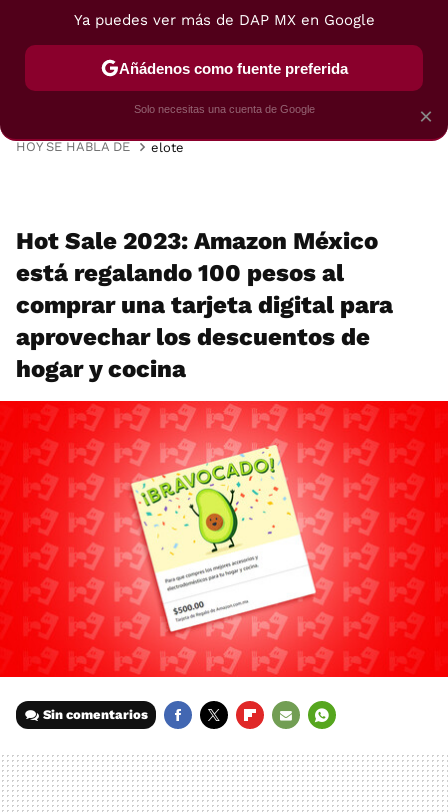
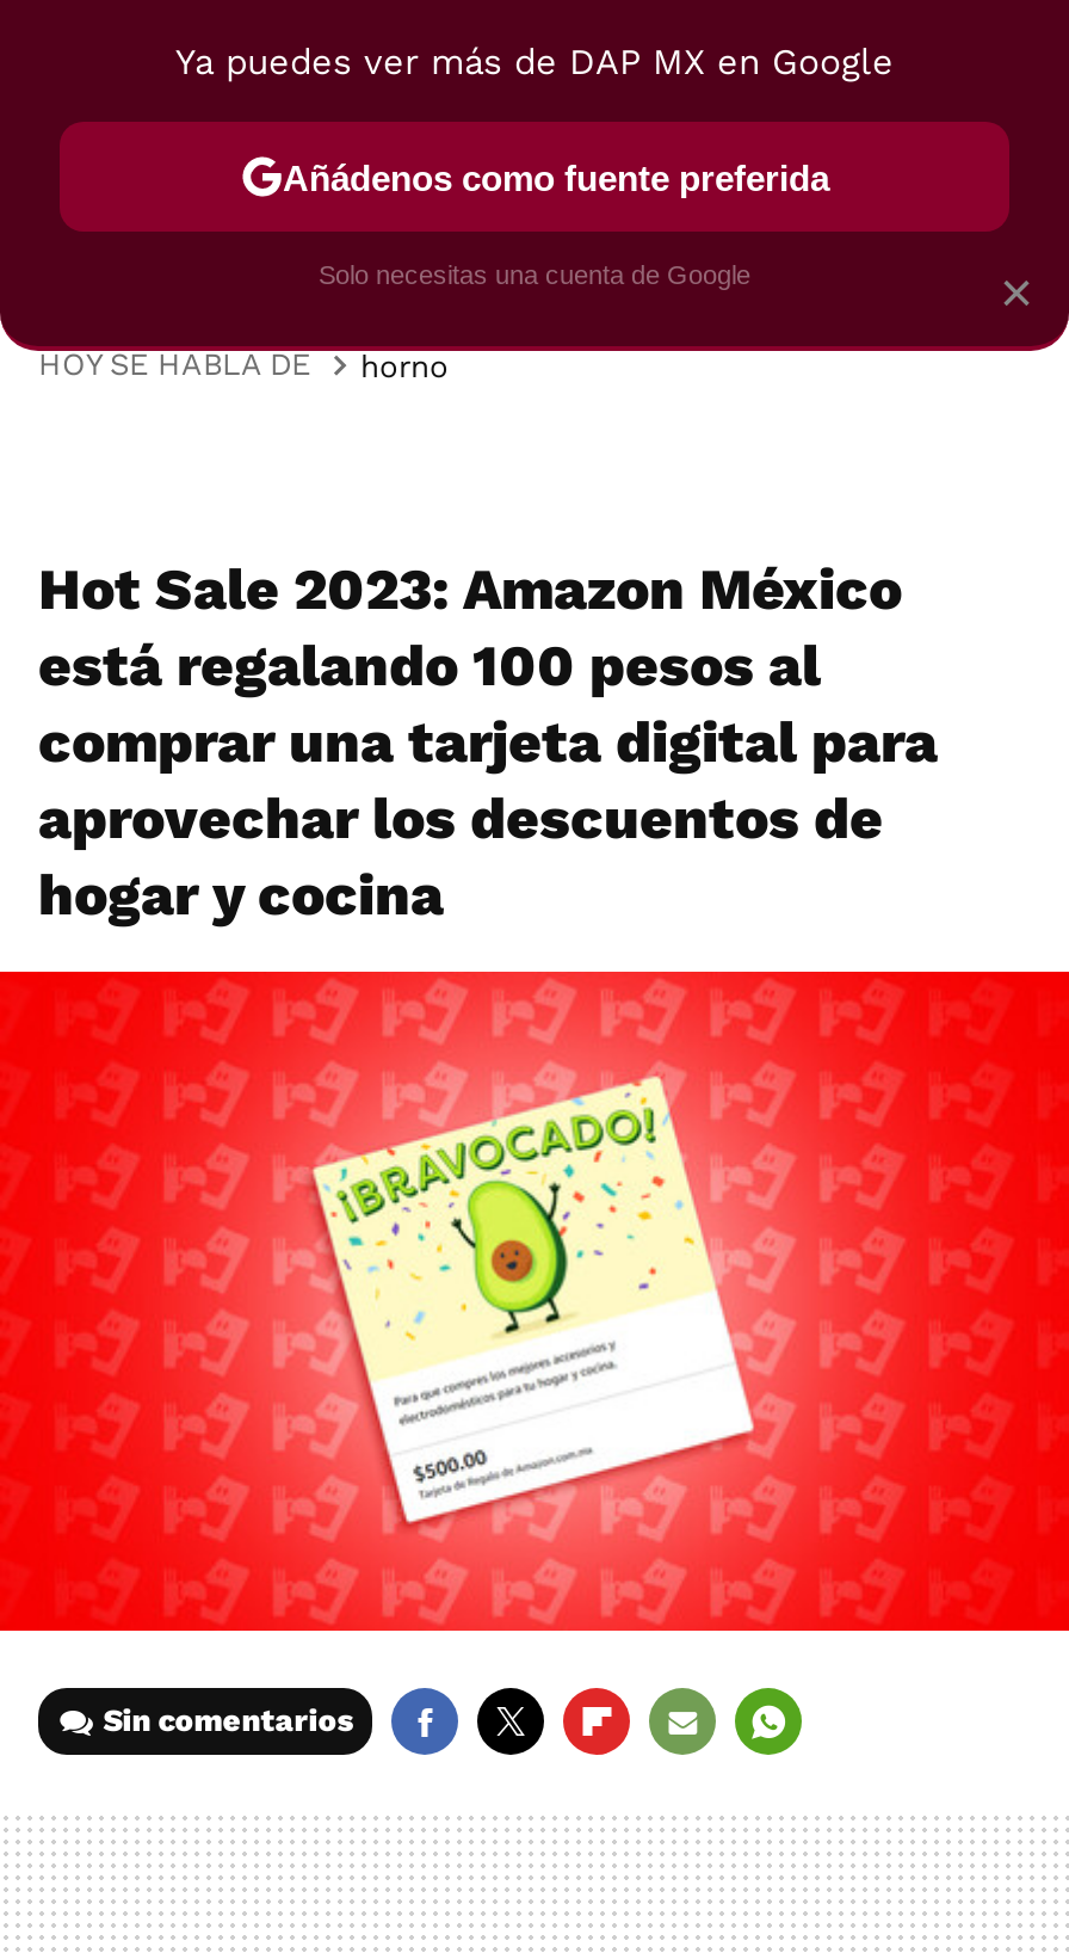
- elote
+ horno
